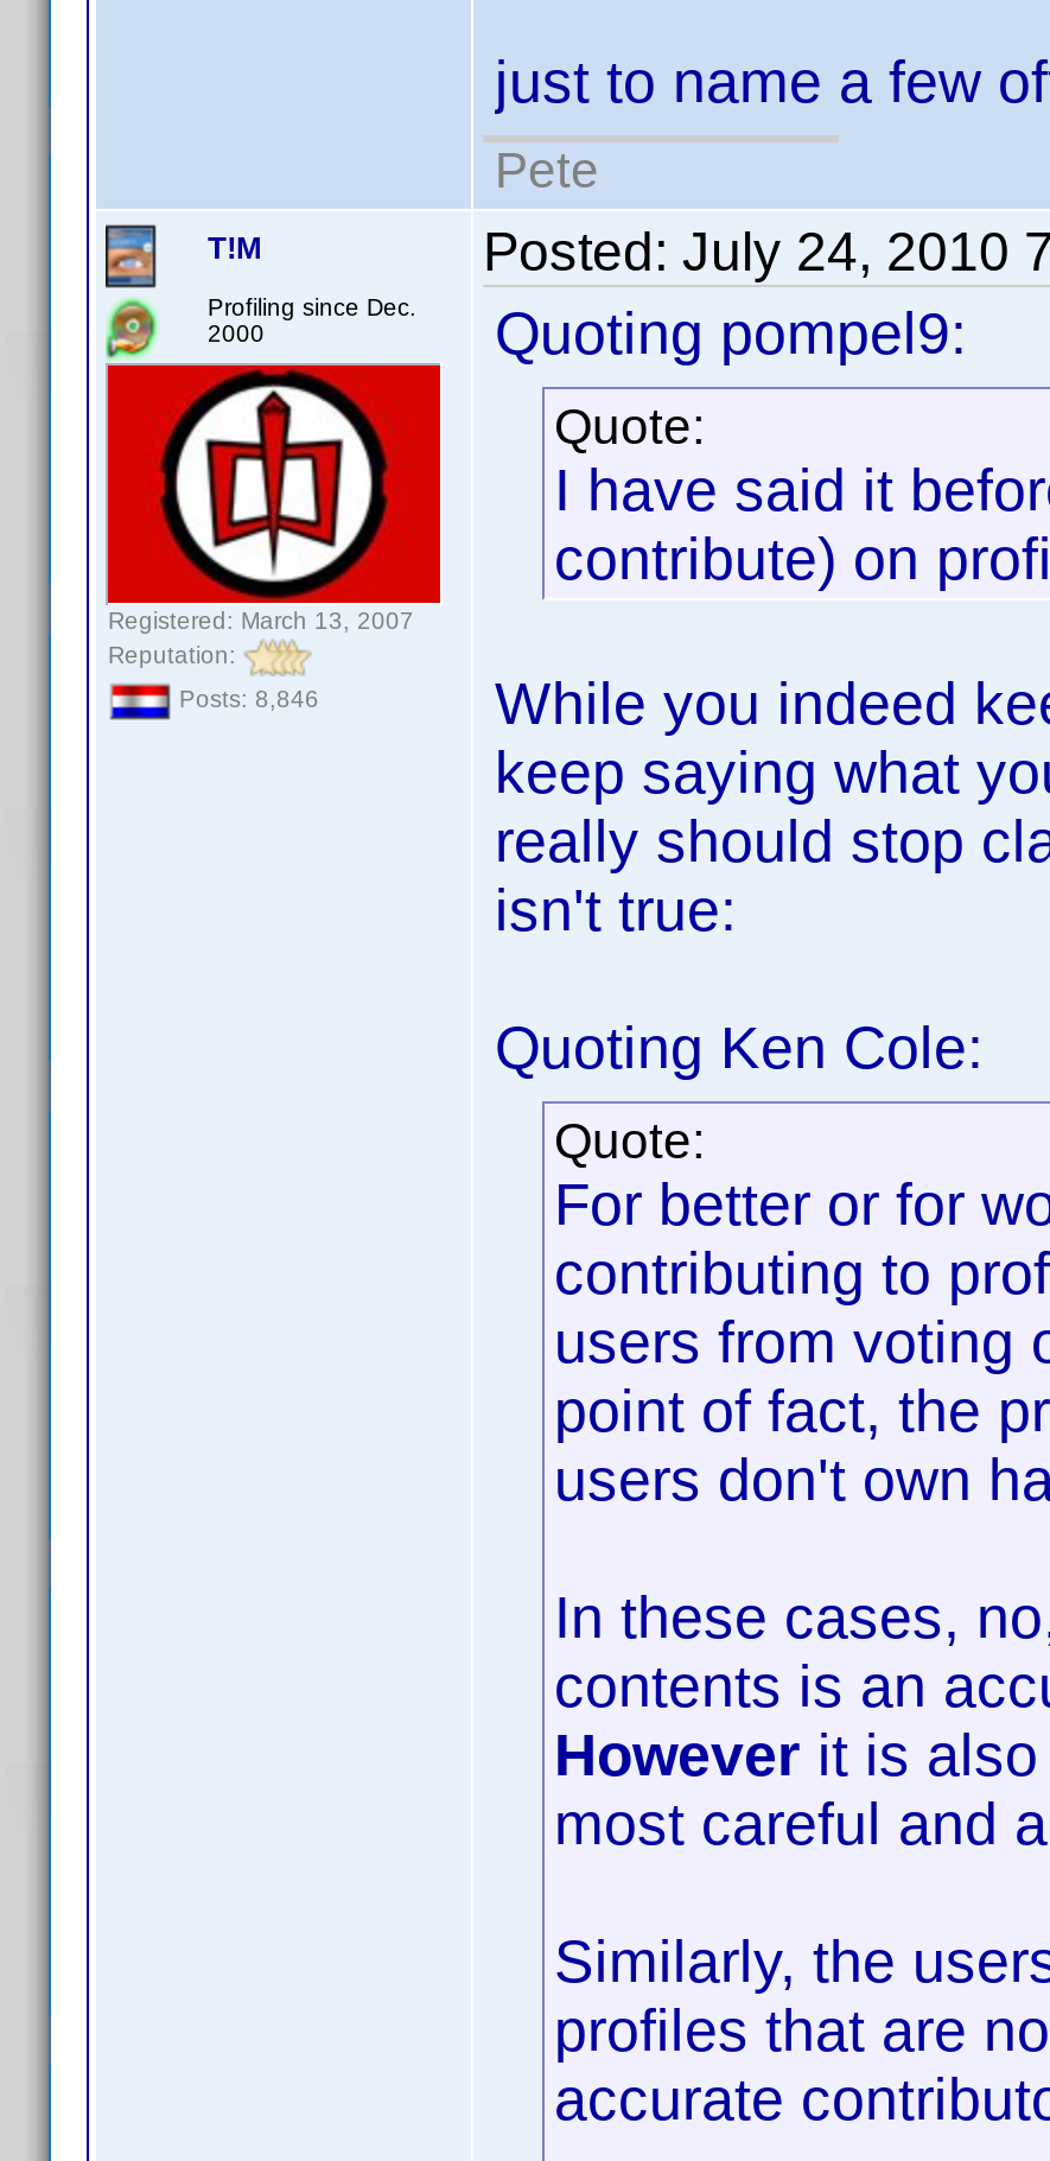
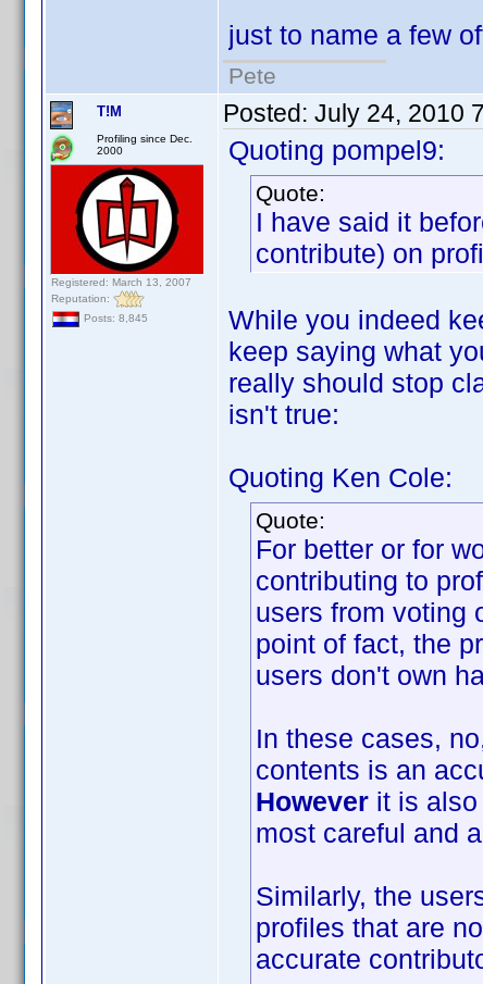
- Posts: 8,846
+ Posts: 8,845
